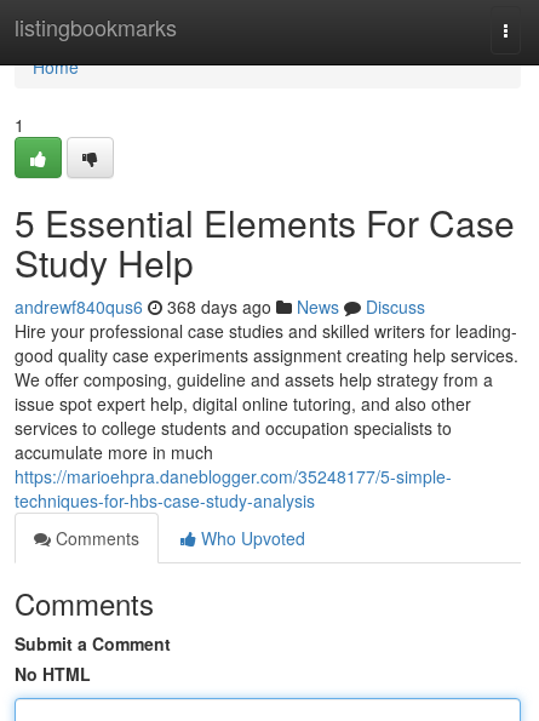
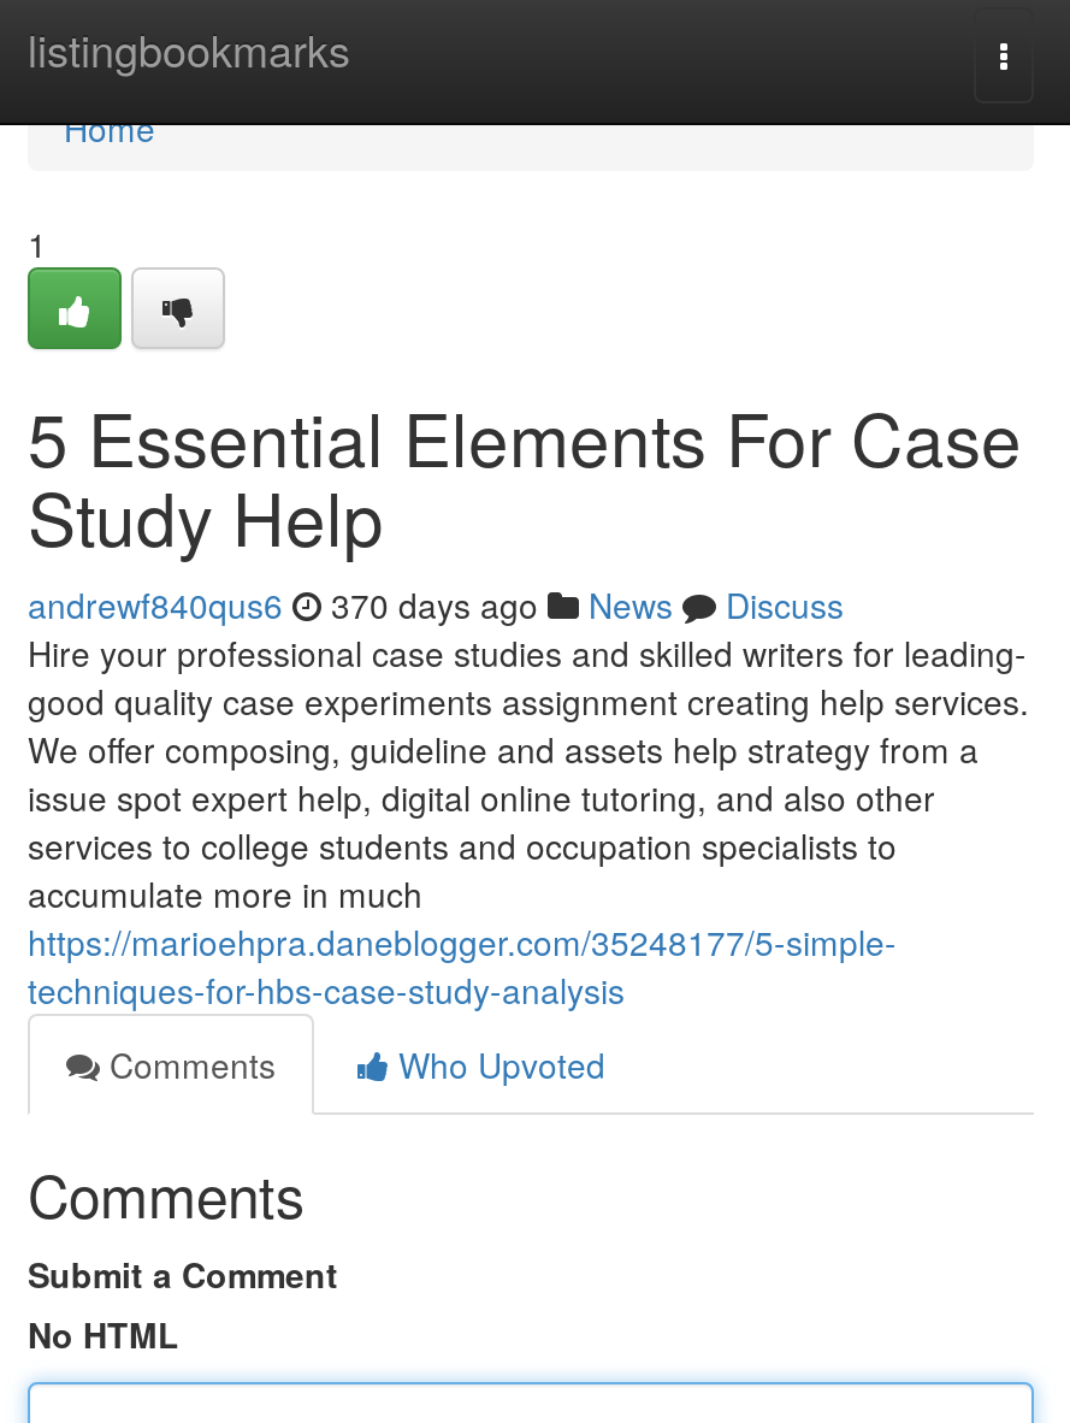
- andrewf840qus6 368 days ago News Discuss
+ andrewf840qus6 370 days ago News Discuss
